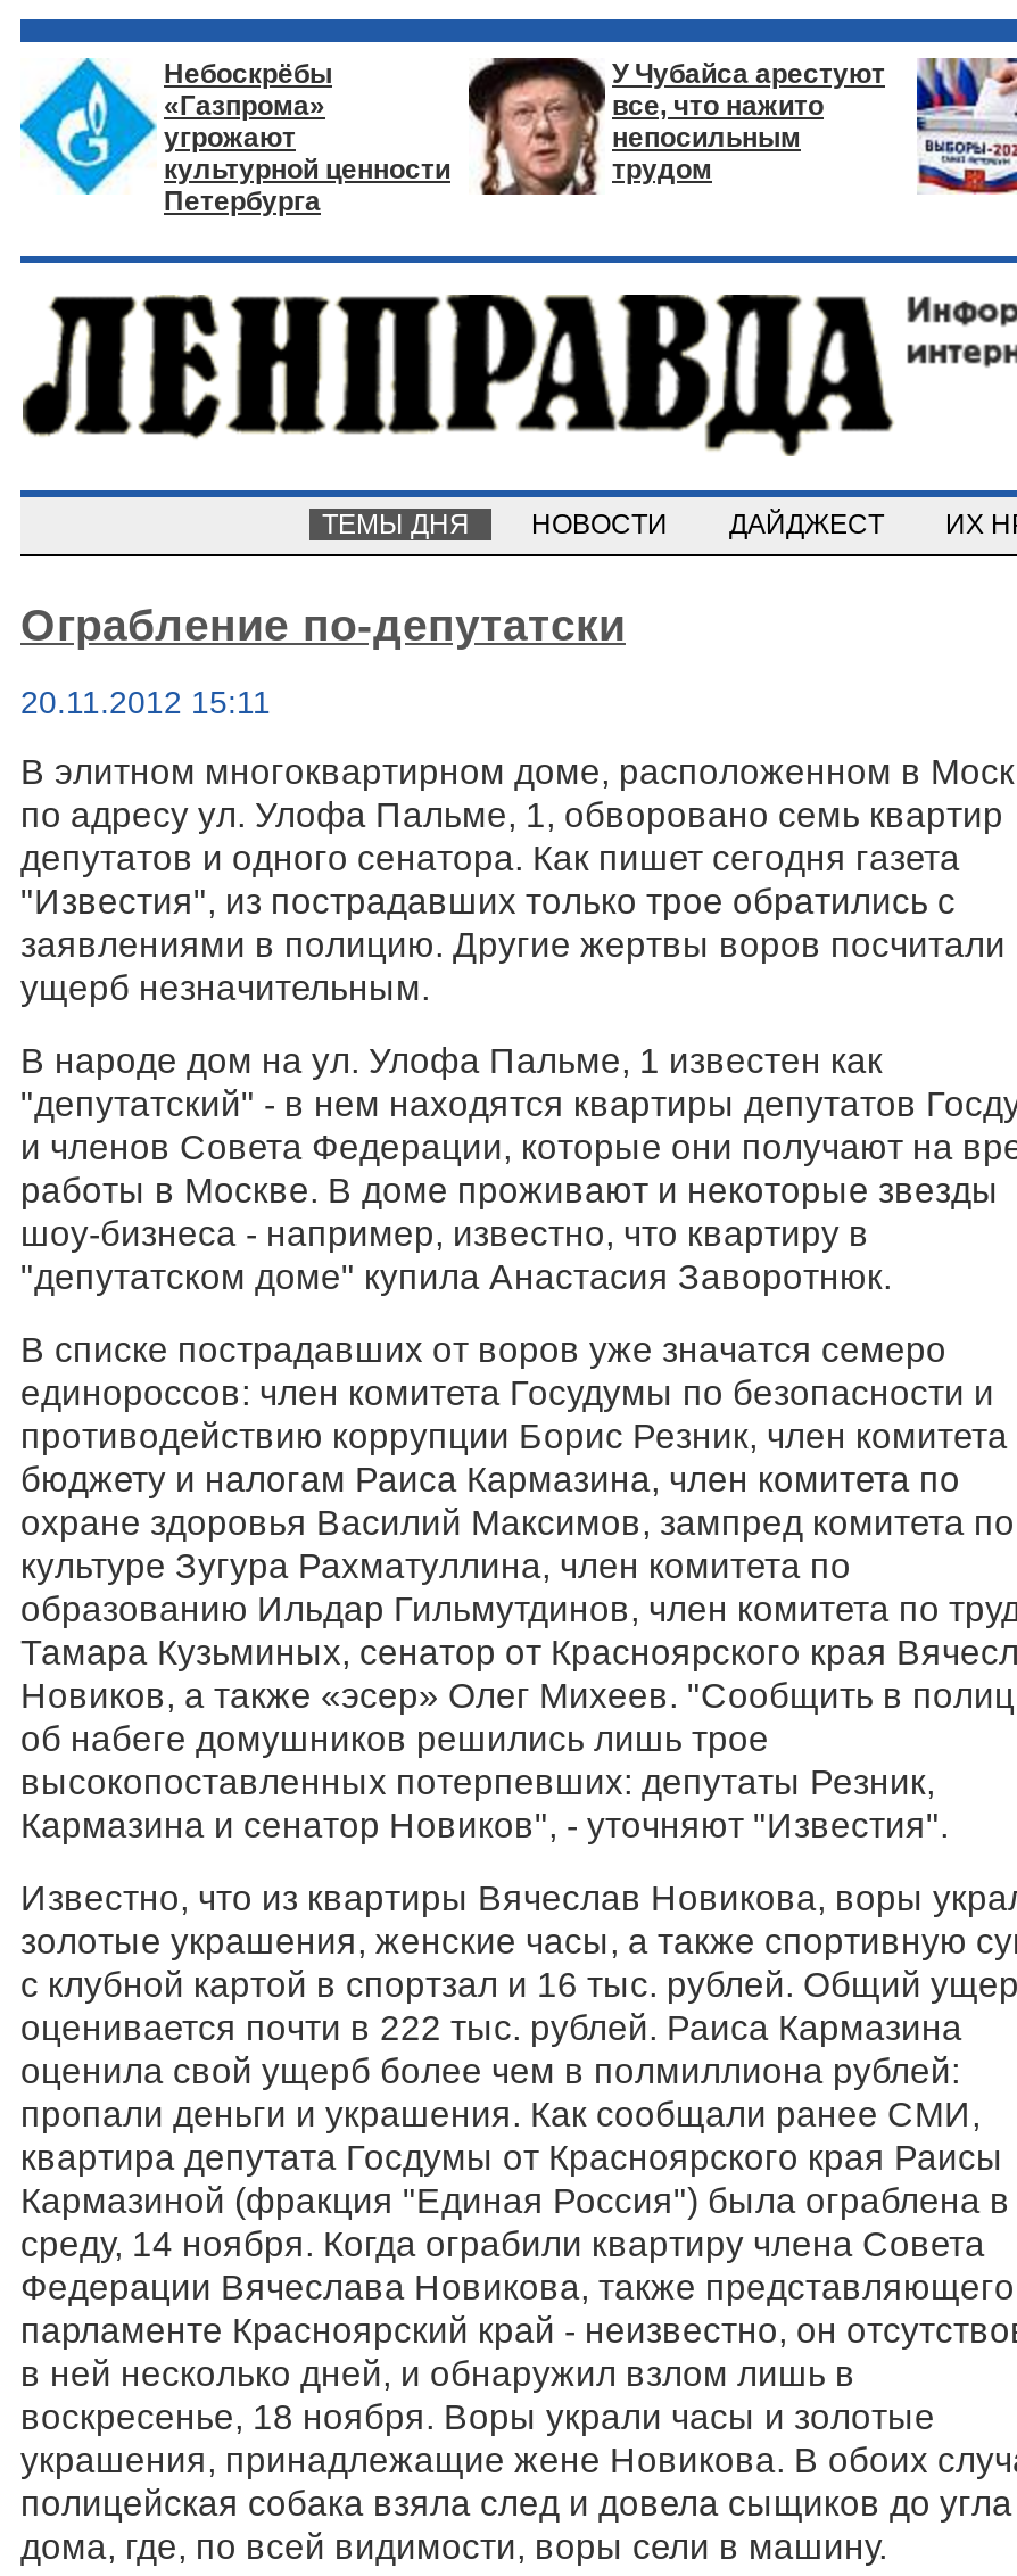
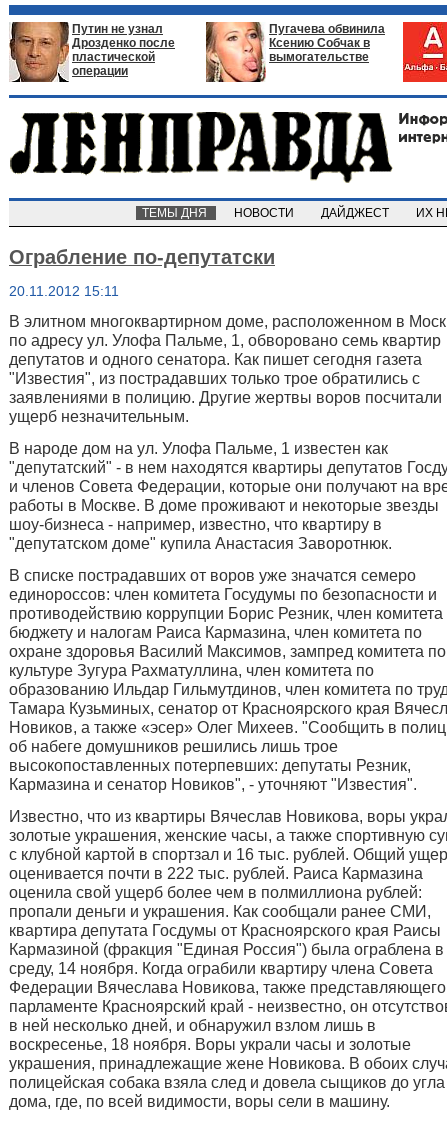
- [image]
- Небоскрёбы
- «Газпрома»
- угрожают
- культурной ценности
- Петербурга
+ [image]
+ Путин не узнал
+ Дрозденко после
+ пластической
+ операции

- [image]
- У Чубайса арестуют
- все, что нажито
- непосильным
- трудом
+ [image]
+ Пугачева обвинила
+ Ксению Собчак в
+ вымогательстве

- [image]
+ [image]
